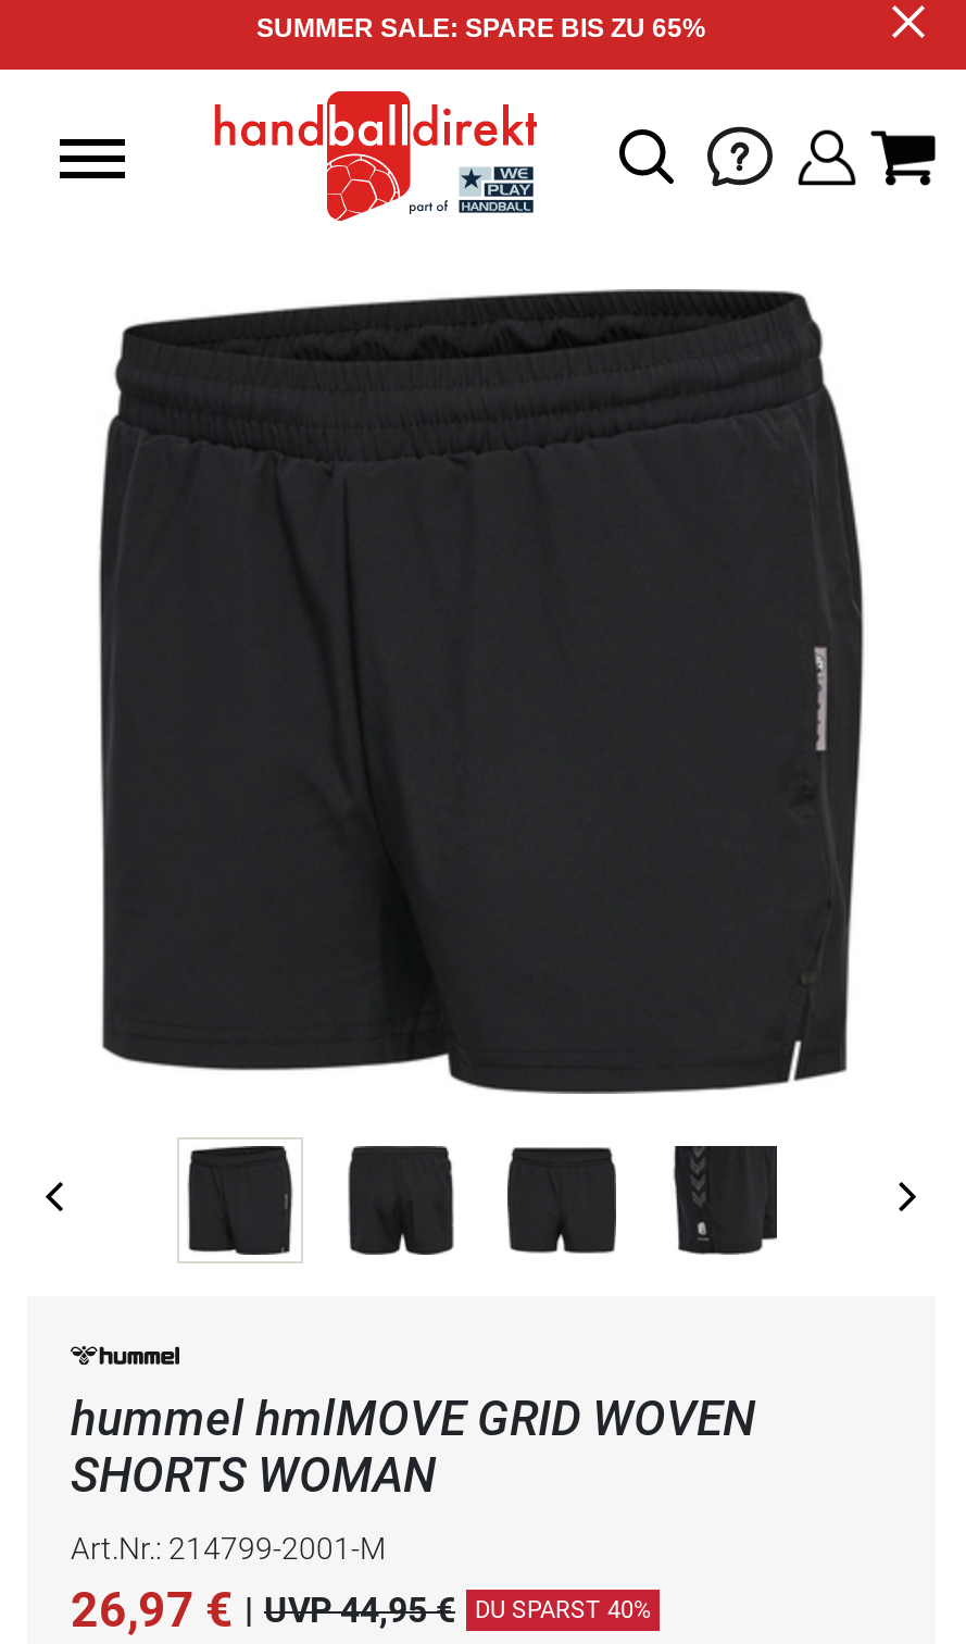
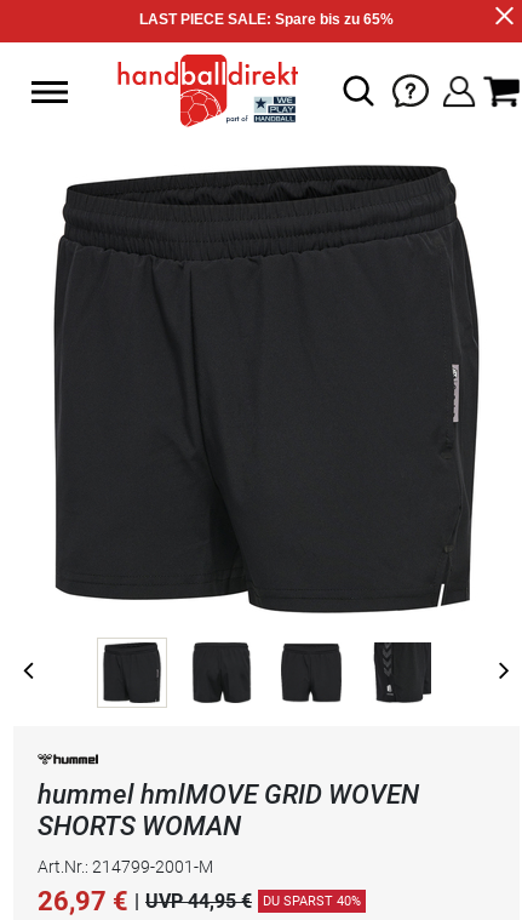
- SUMMER SALE: SPARE BIS ZU 65%
+ LAST PIECE SALE: Spare bis zu 65%
